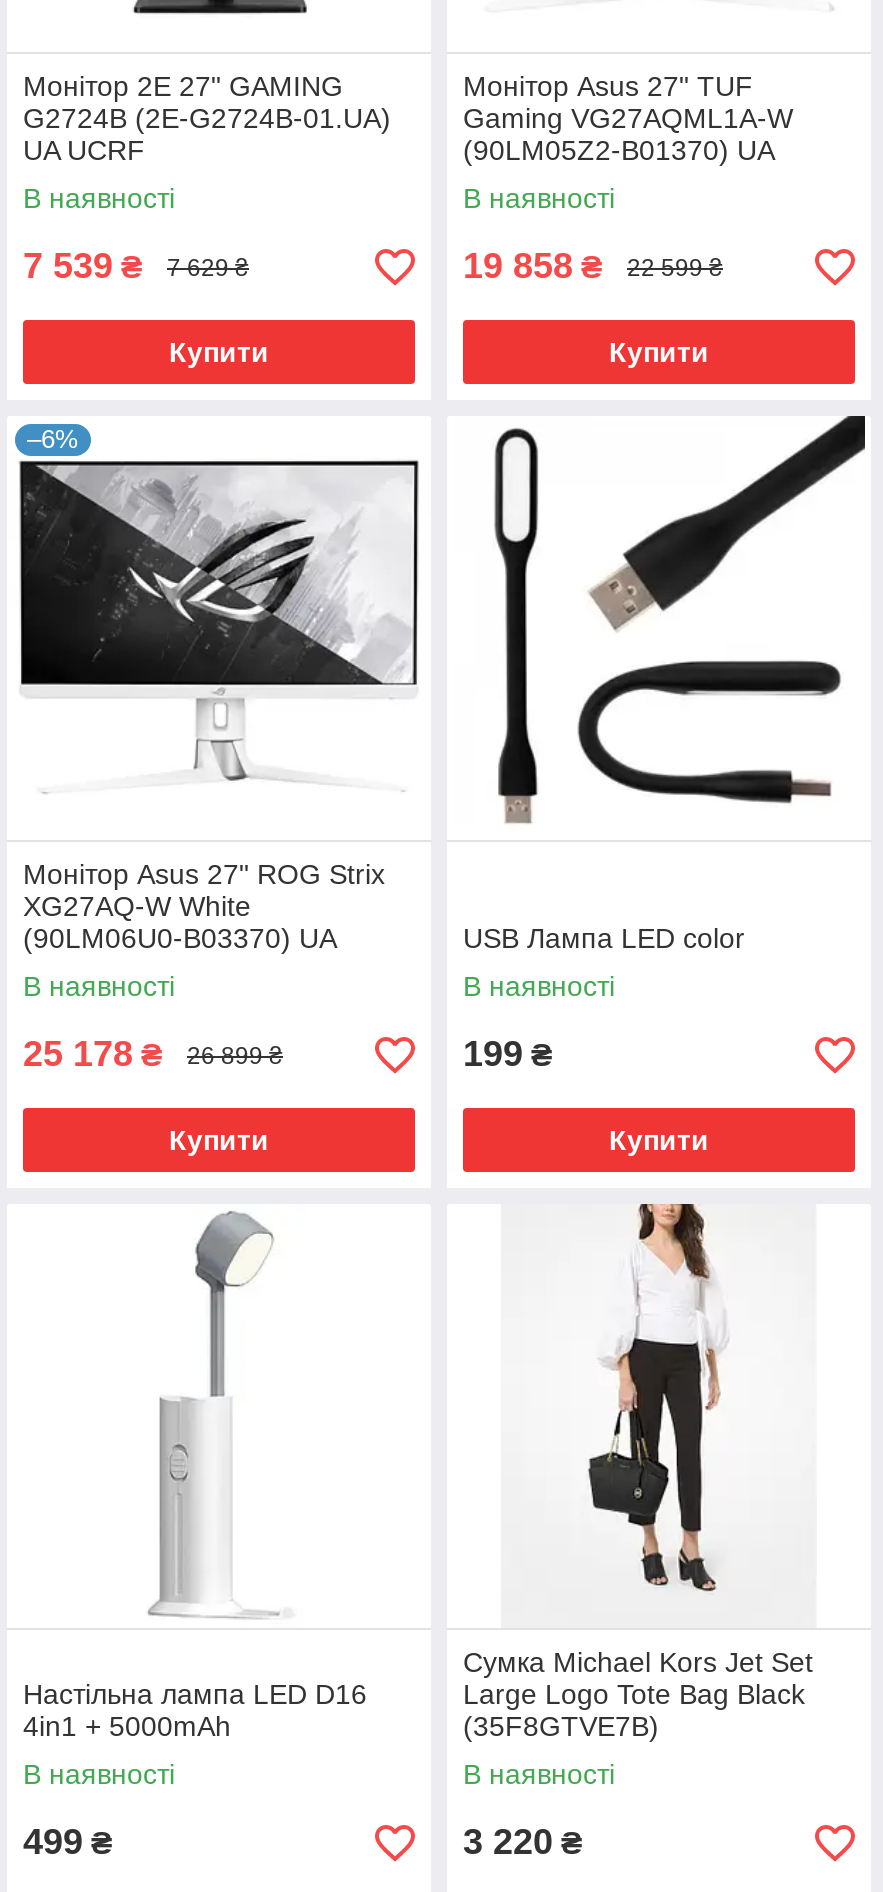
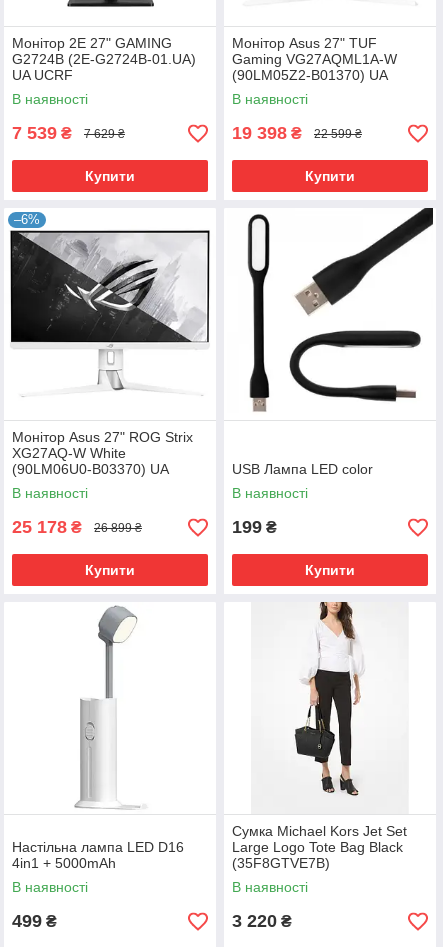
- 19 858 ₴ 22 599 ₴
+ 19 398 ₴ 22 599 ₴
